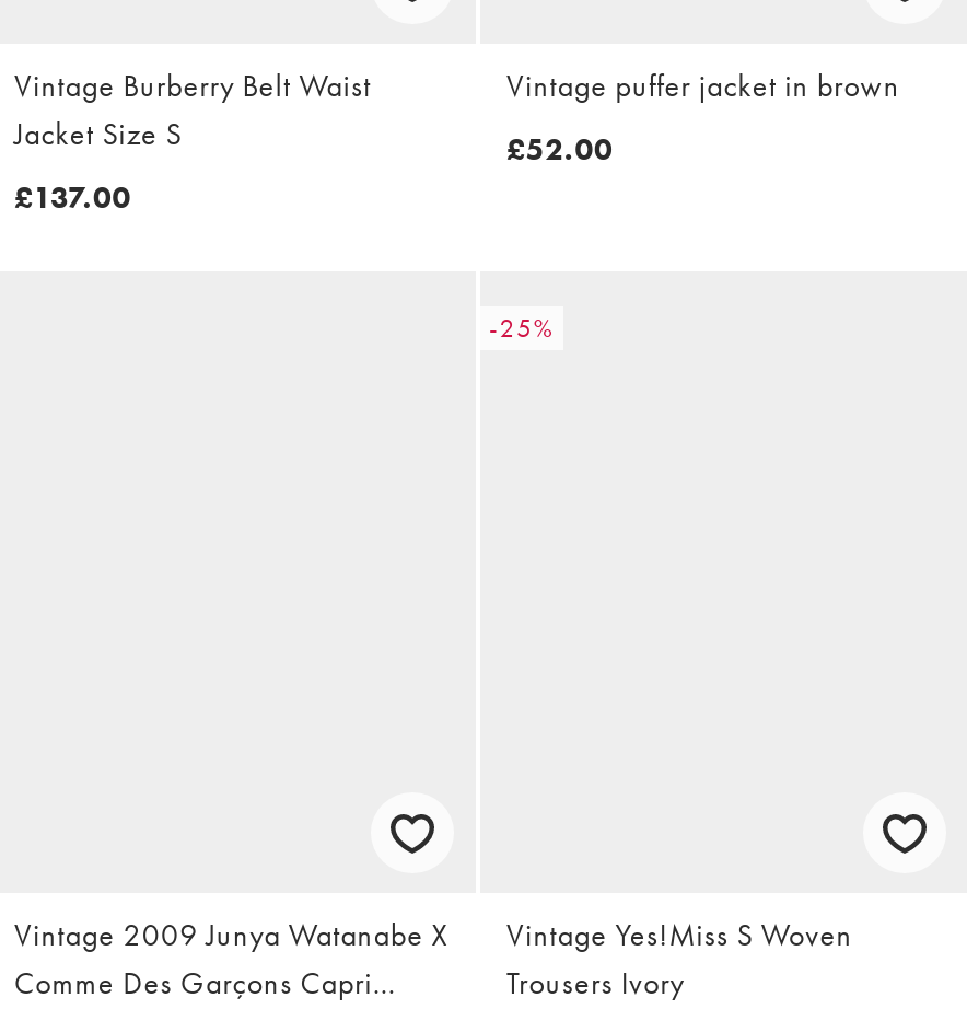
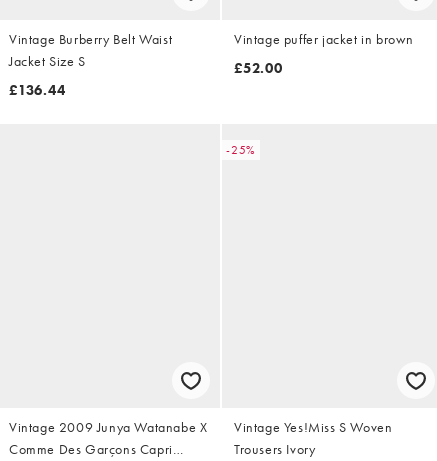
- £137.00
+ £136.44
